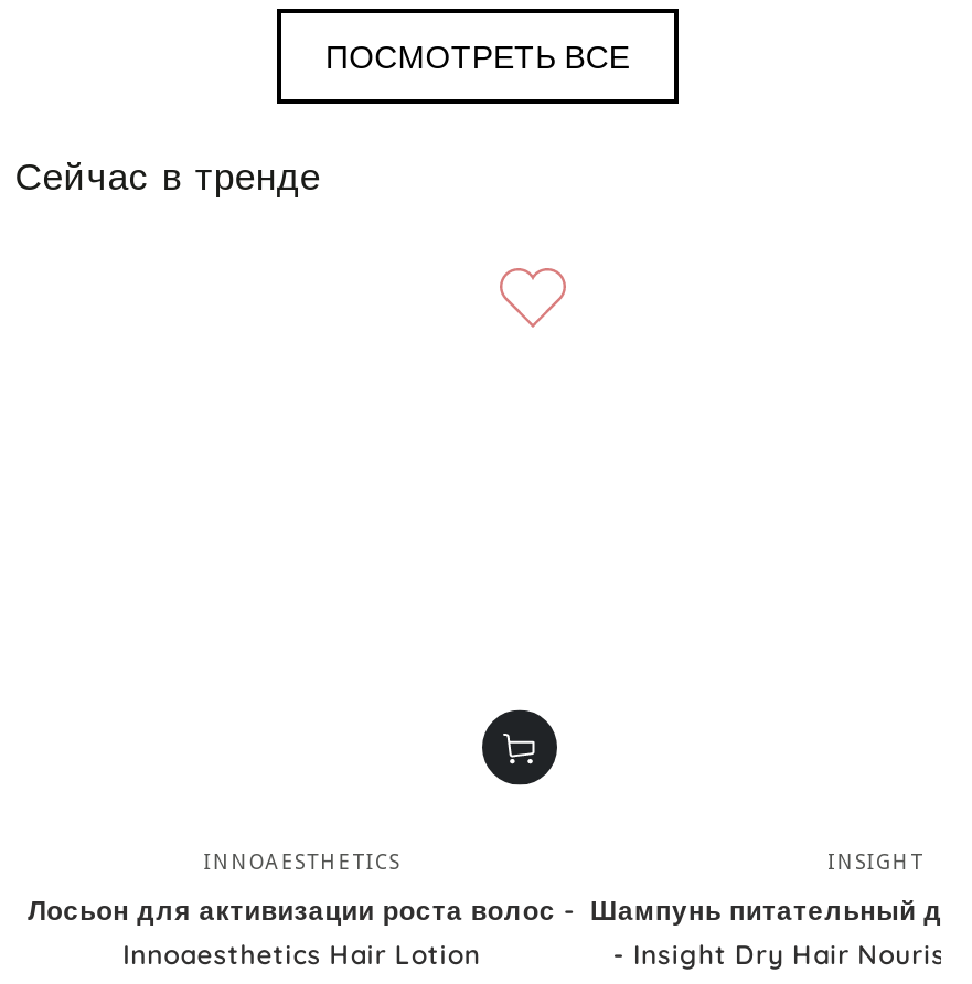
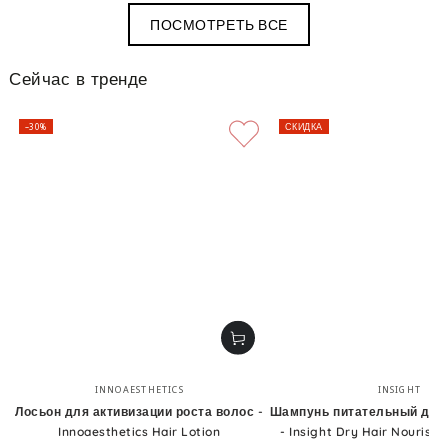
+ –30%

+ СКИДКА
